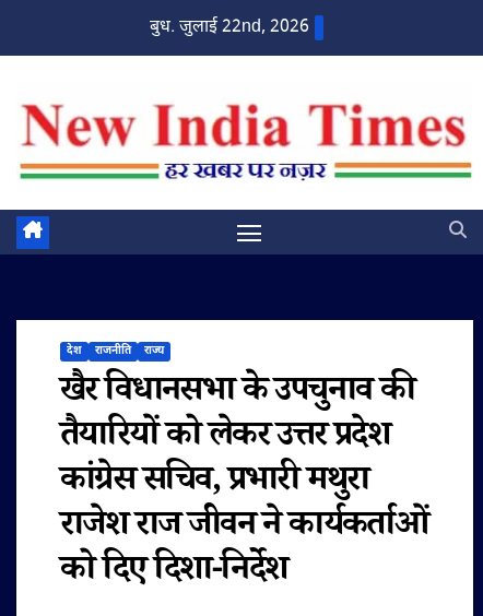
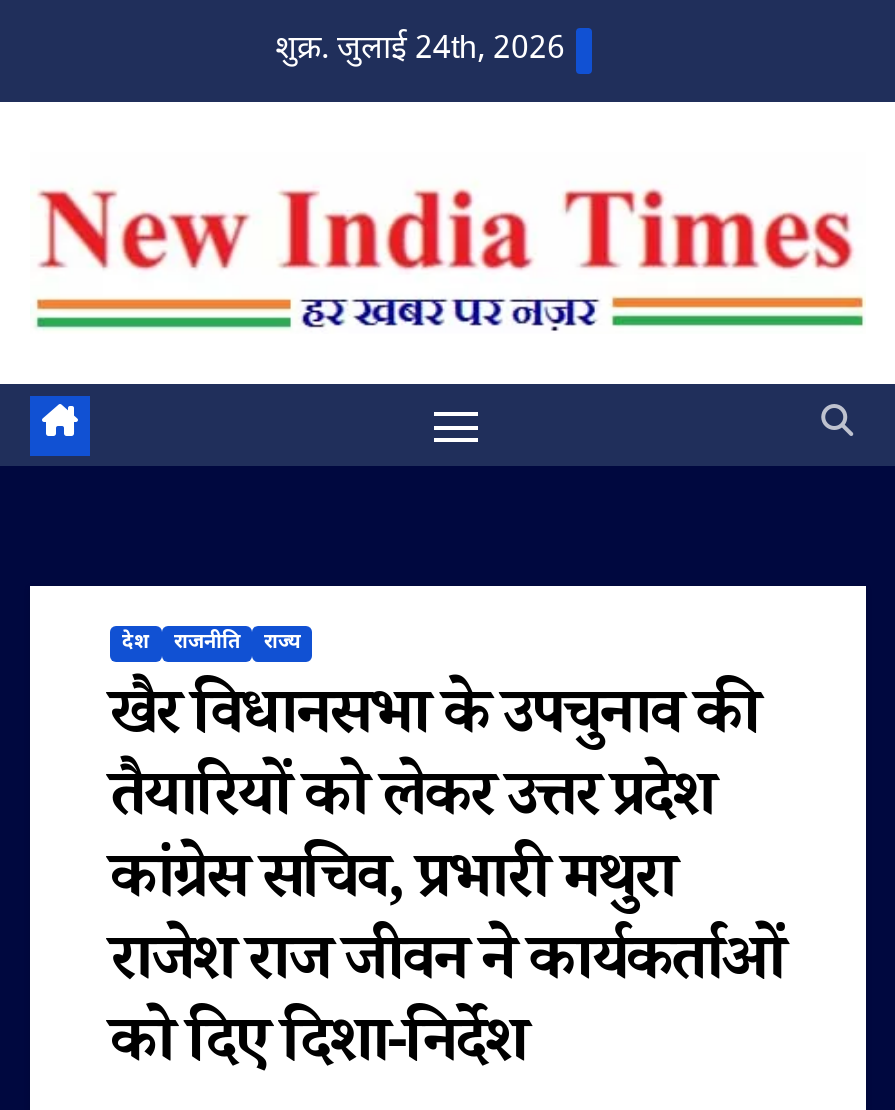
- बुध. जुलाई 22nd, 2026
+ शुक्र. जुलाई 24th, 2026
